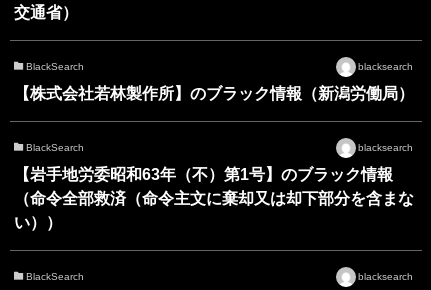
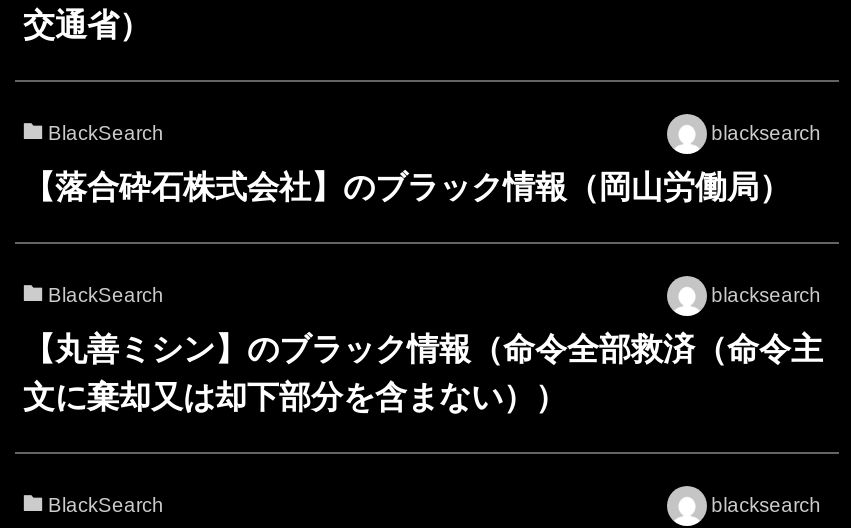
- 【株式会社若林製作所】のブラック情報（新潟労働局）
+ 【落合砕石株式会社】のブラック情報（岡山労働局）

- 【岩手地労委昭和63年（不）第1号】のブラック情報
- （命令全部救済（命令主文に棄却又は却下部分を含まな
- い））
+ 【丸善ミシン】のブラック情報（命令全部救済（命令主
+ 文に棄却又は却下部分を含まない））
